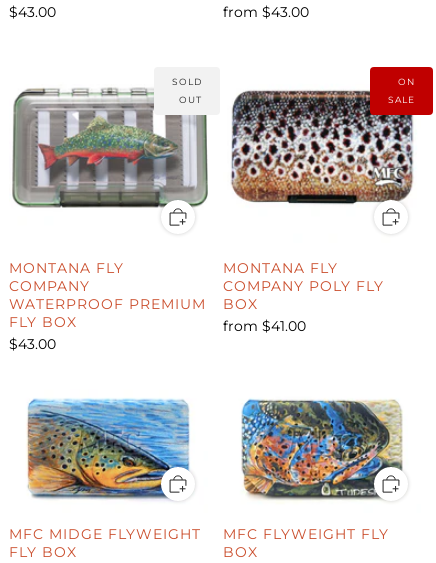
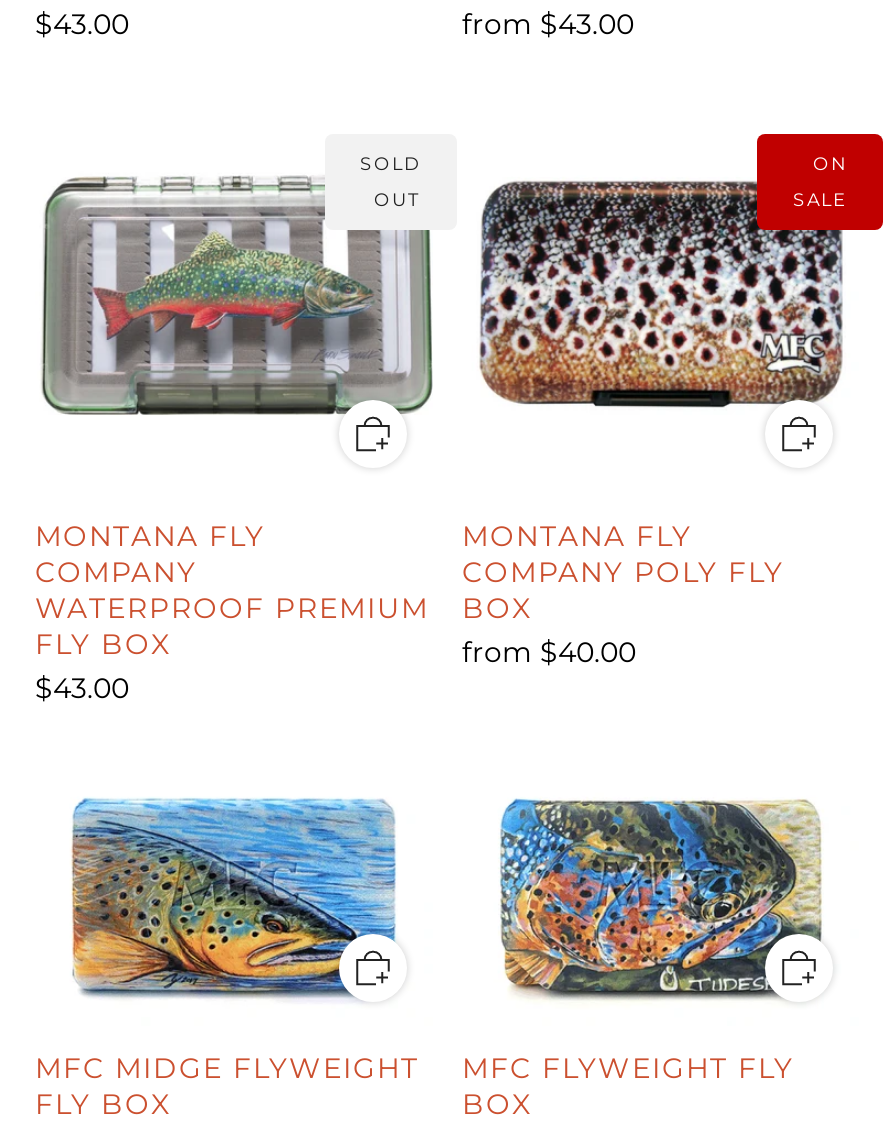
- from $41.00
+ from $40.00
